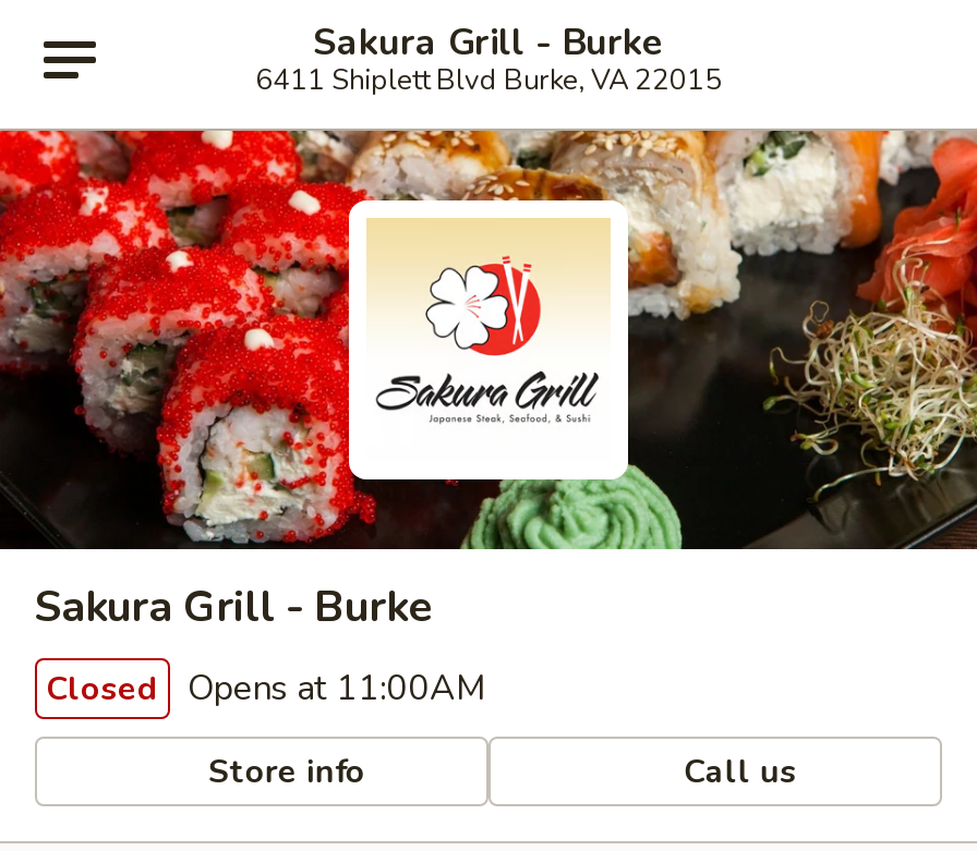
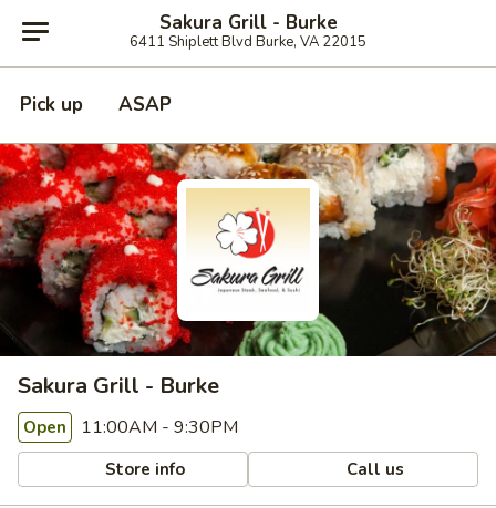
+ Pick up
+ ASAP

- Closed Opens at 11:00AM
+ Open 11:00AM - 9:30PM
